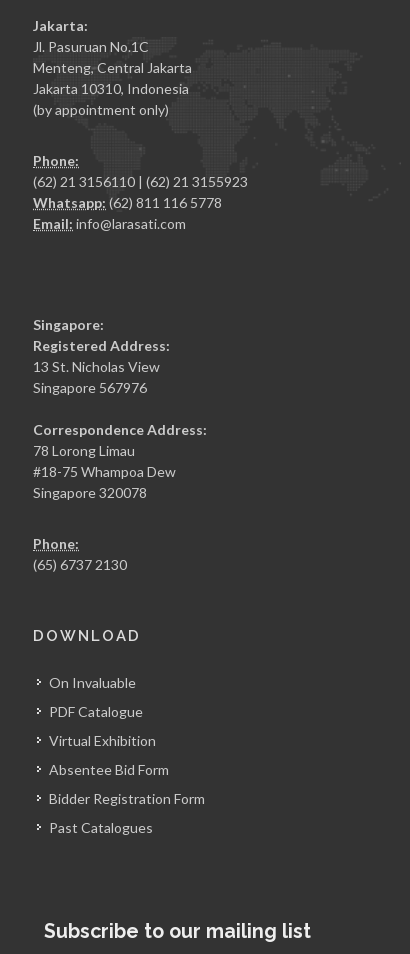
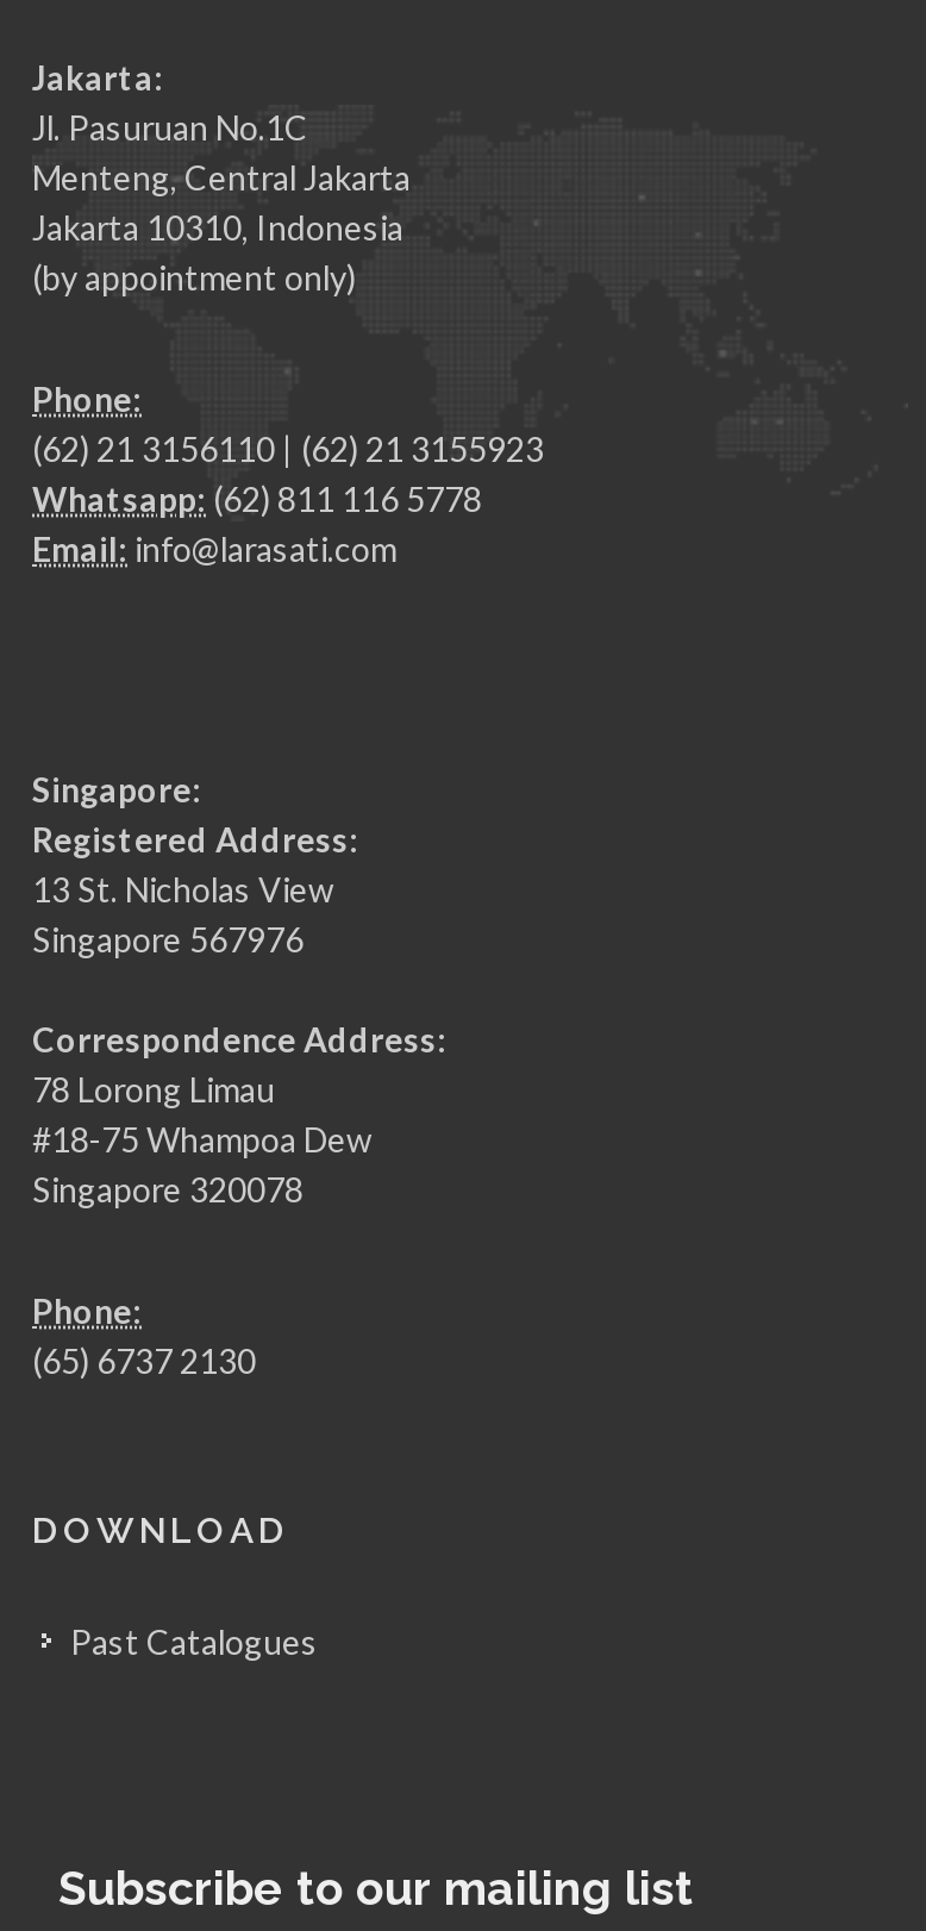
- On Invaluable
- PDF Catalogue
- Virtual Exhibition
- Absentee Bid Form
- Bidder Registration Form
